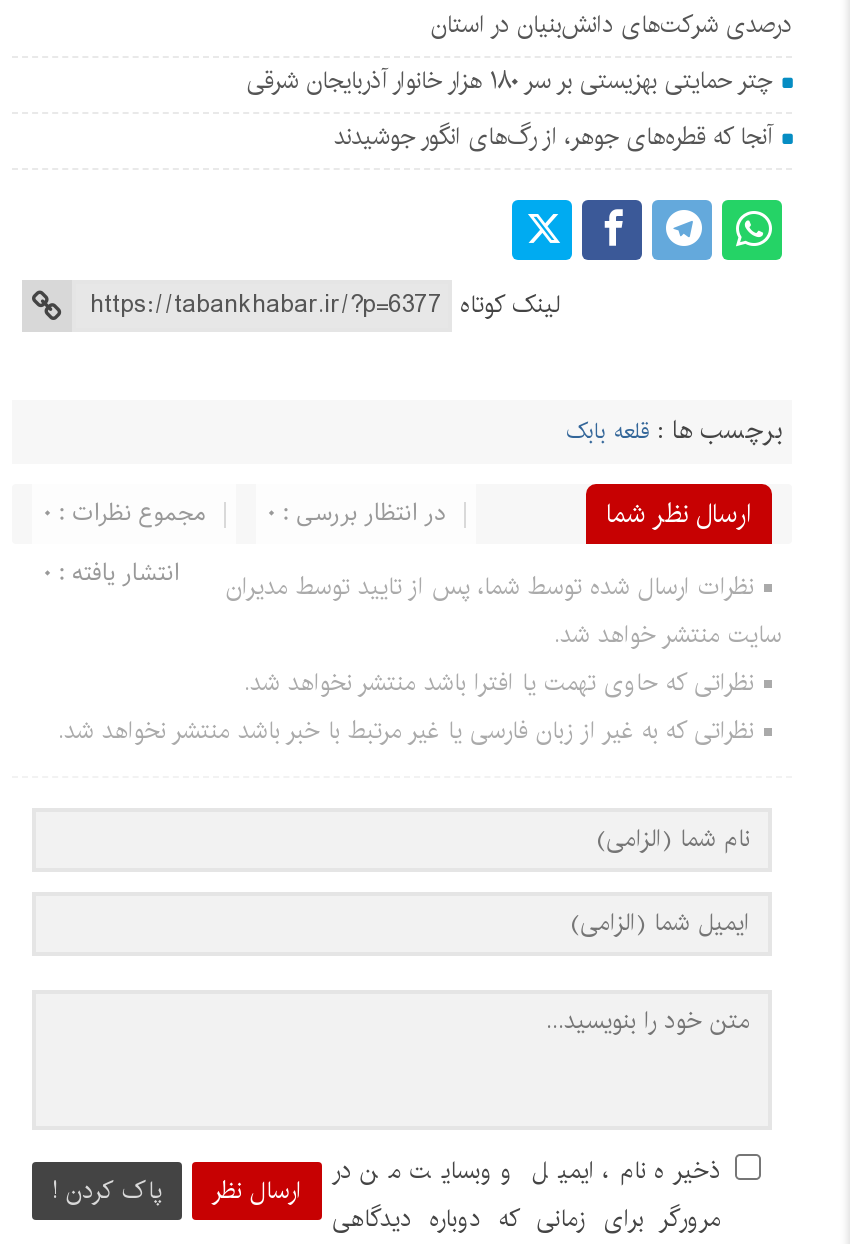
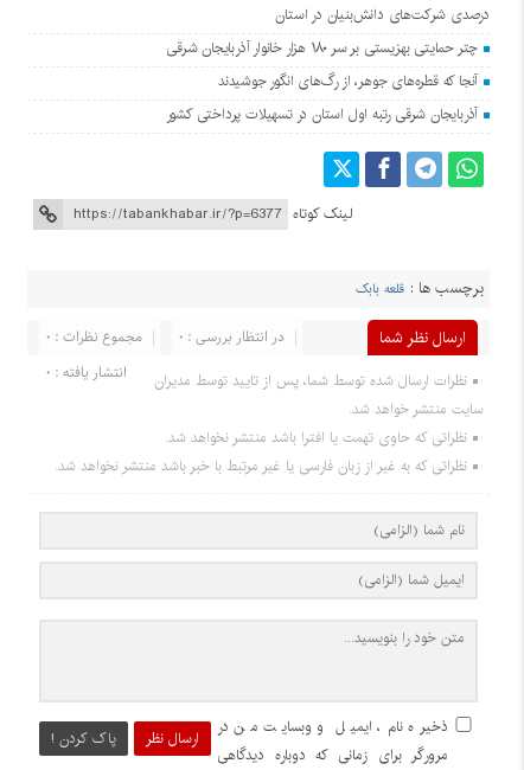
+ آذربایجان شرقی رتبه اول استان در تسهیلات پرداختی کشور
